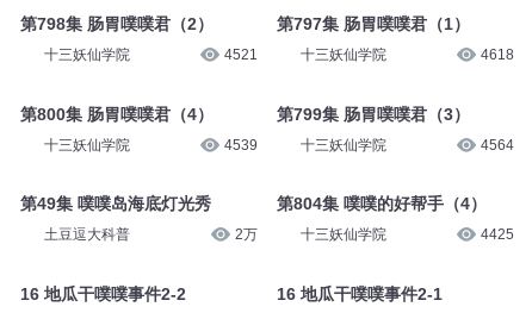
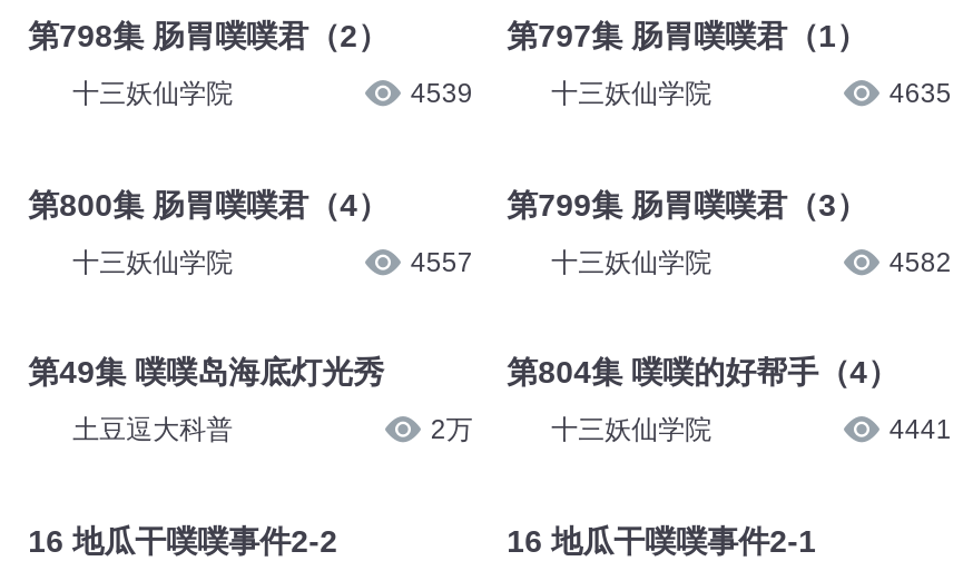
- 4521
+ 4539

- 4618
+ 4635

- 4539
+ 4557

- 4564
+ 4582

- 4425
+ 4441
